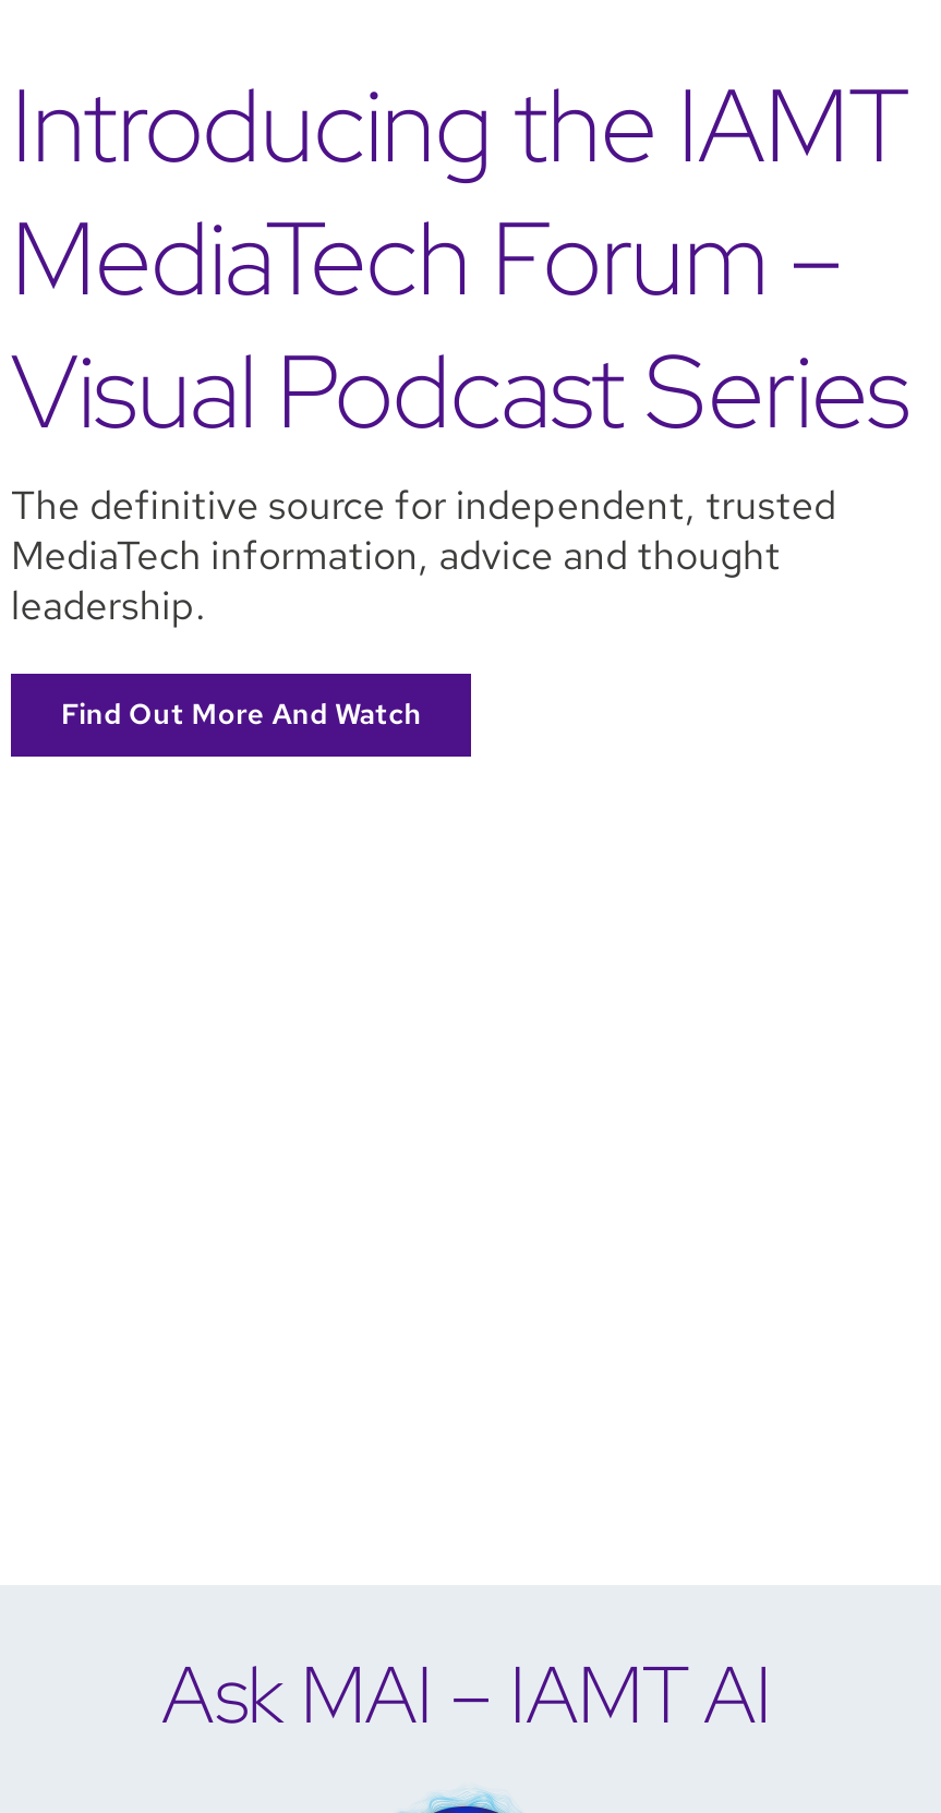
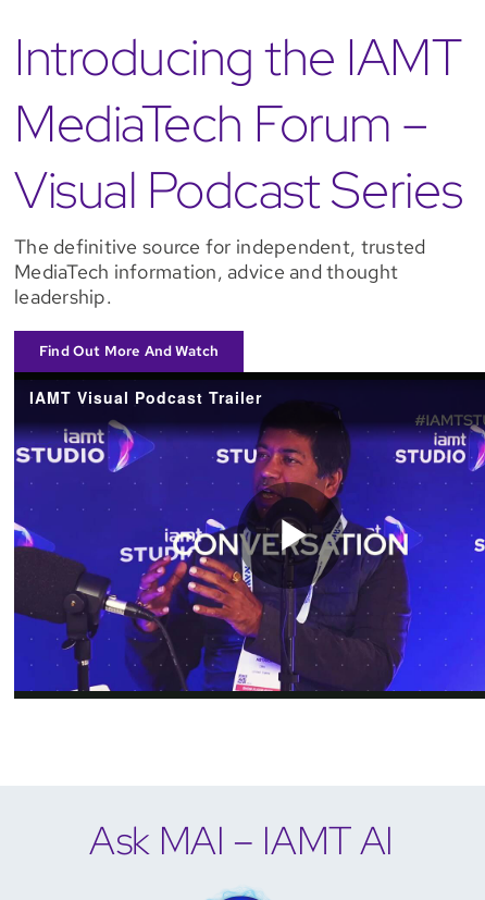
+ [image]
